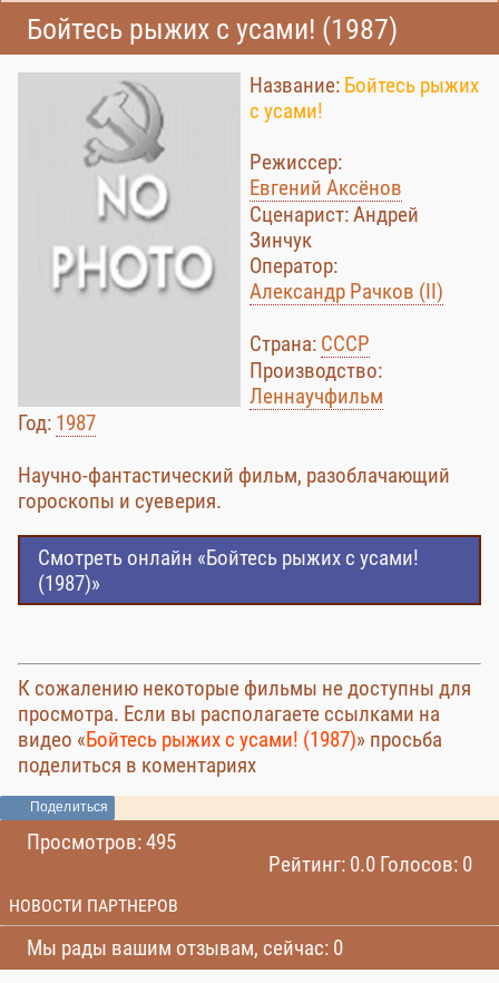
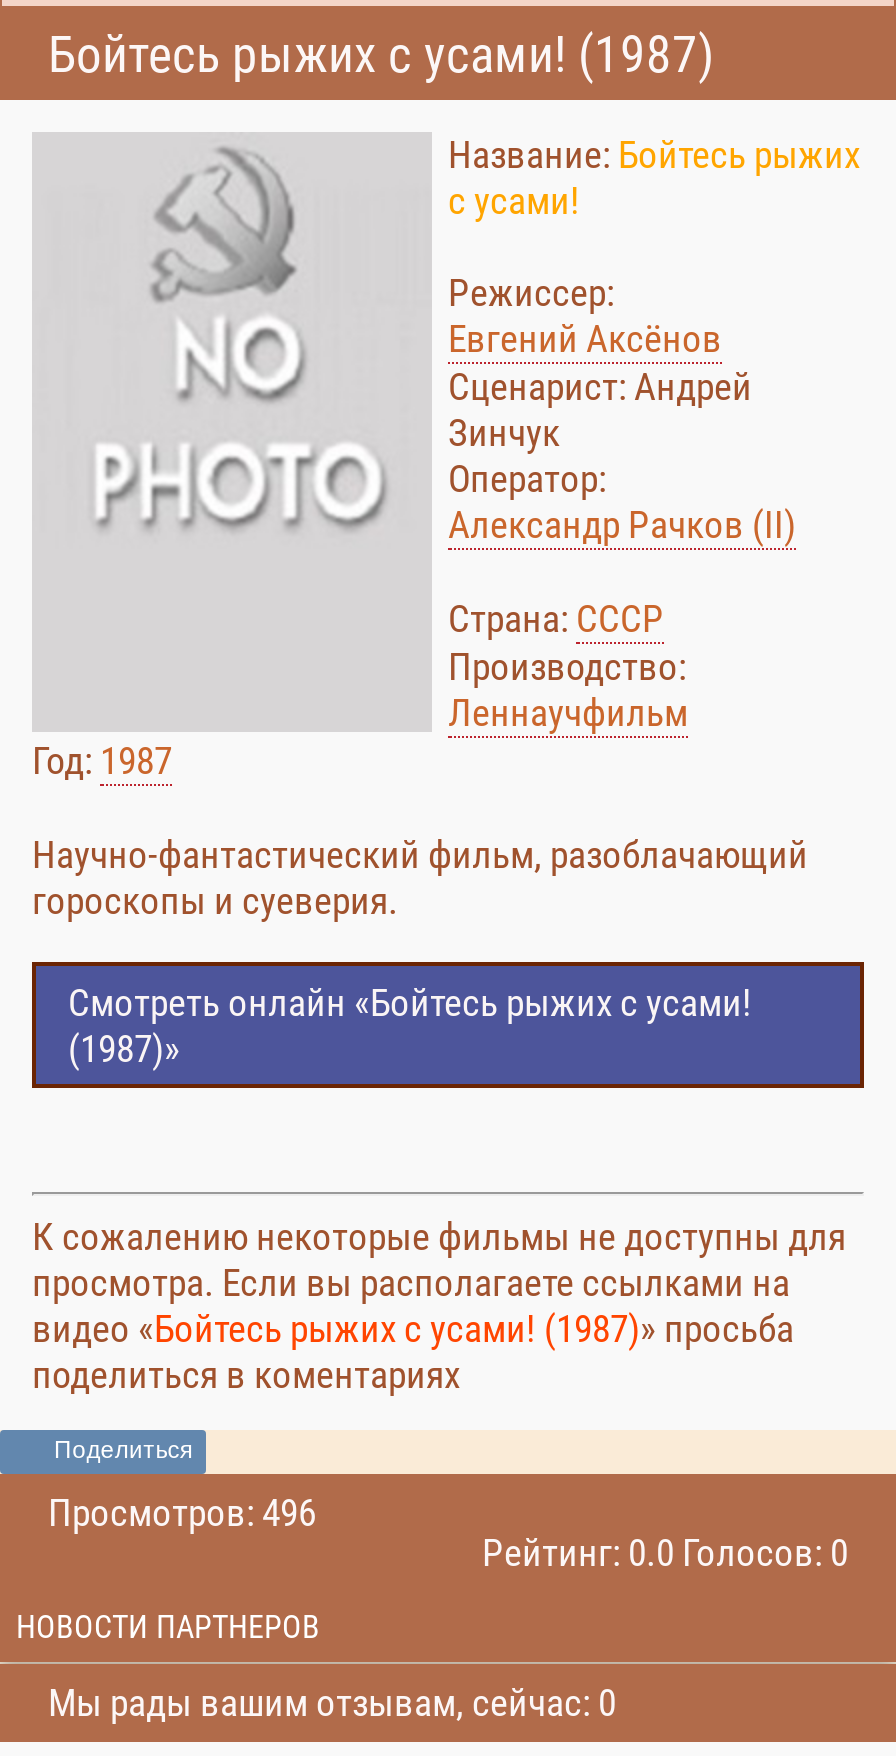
- Просмотров: 495
+ Просмотров: 496
